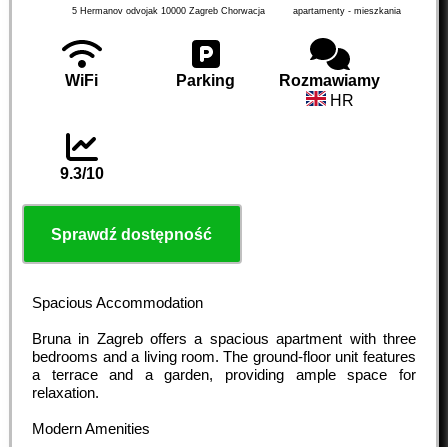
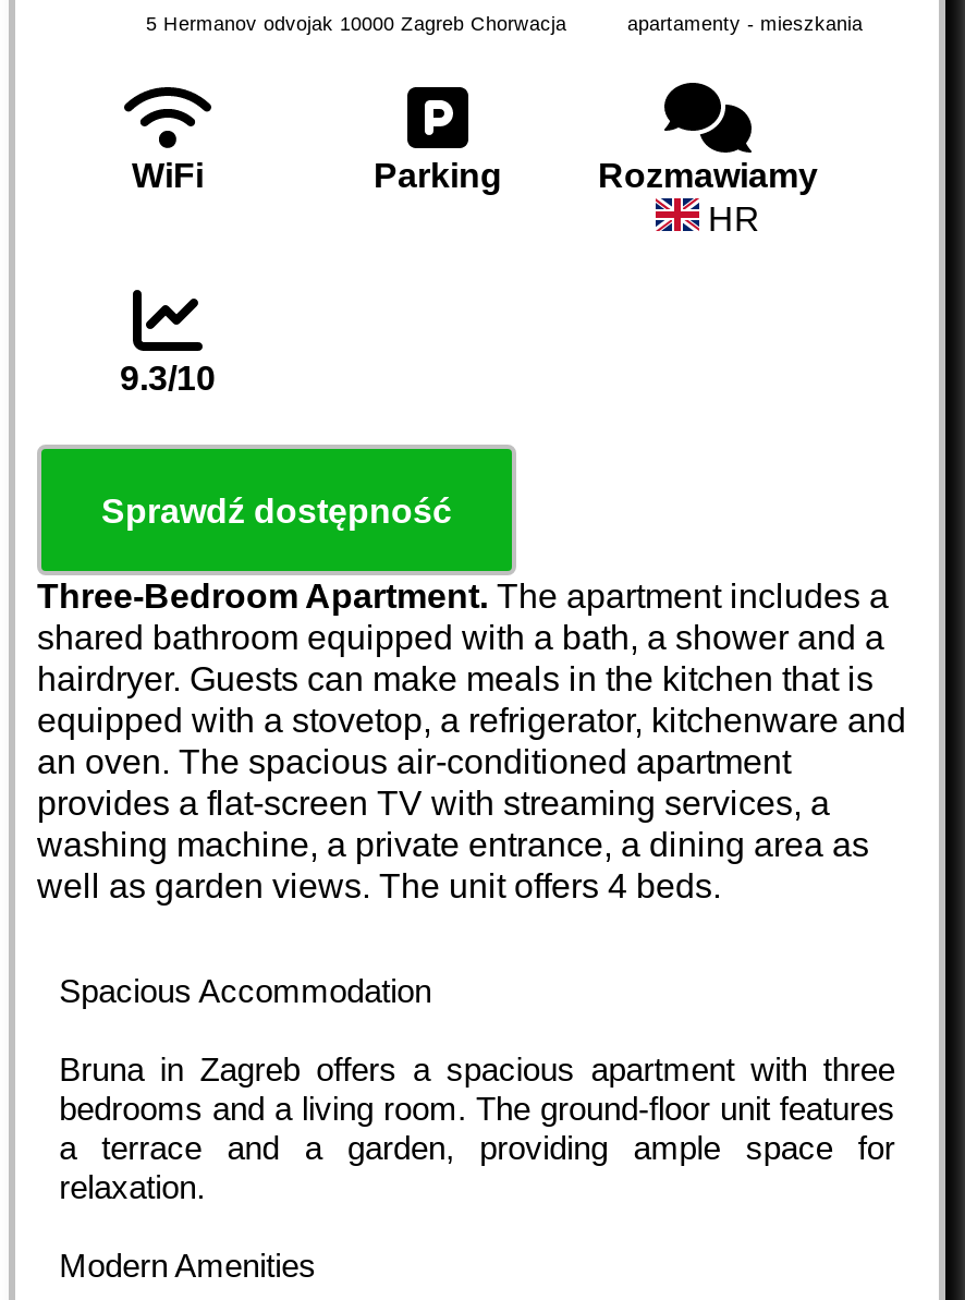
+ Three-Bedroom Apartment. The apartment includes a
+ shared bathroom equipped with a bath, a shower and a
+ hairdryer. Guests can make meals in the kitchen that is
+ equipped with a stovetop, a refrigerator, kitchenware and
+ an oven. The spacious air-conditioned apartment
+ provides a flat-screen TV with streaming services, a
+ washing machine, a private entrance, a dining area as
+ well as garden views. The unit offers 4 beds.
